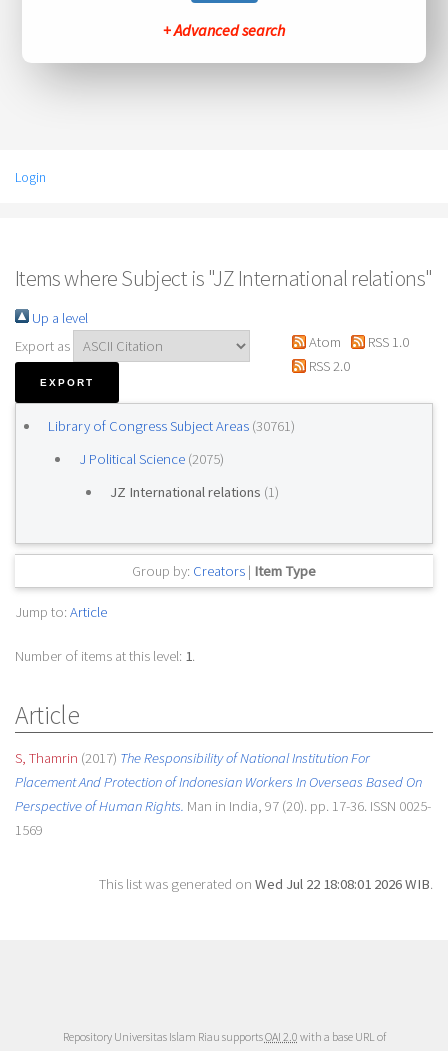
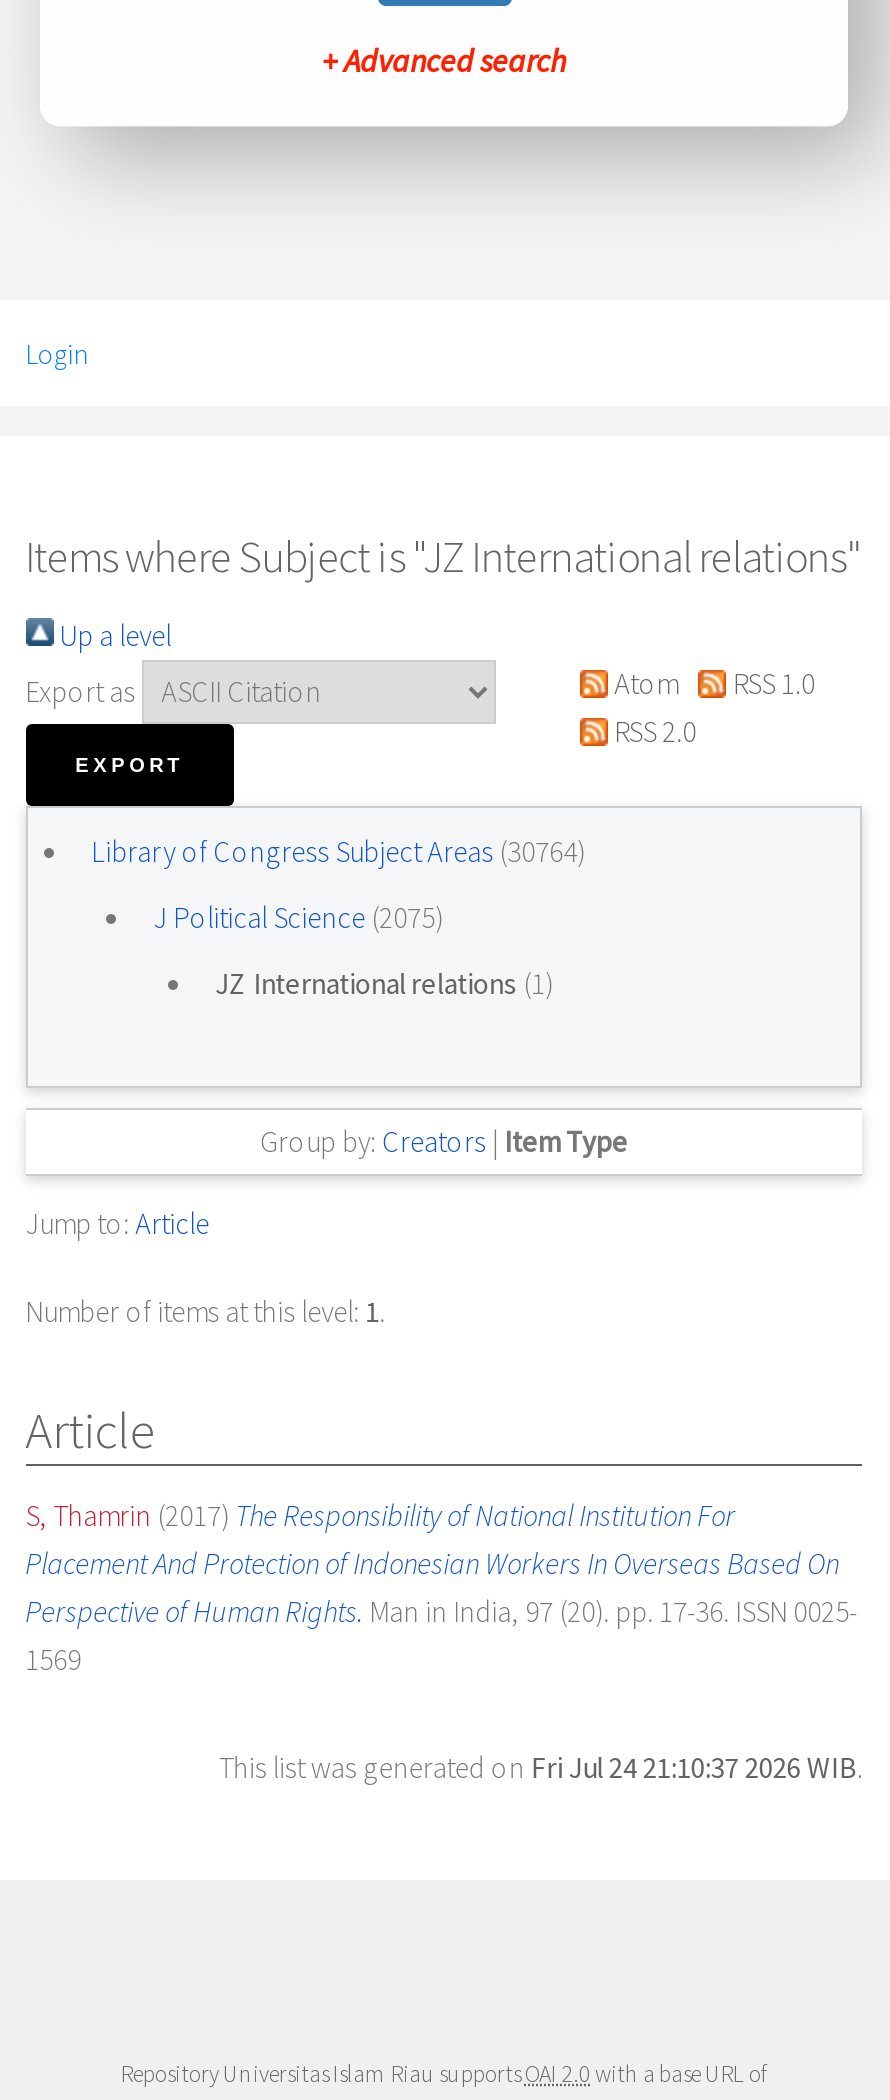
- Library of Congress Subject Areas (30761)
+ Library of Congress Subject Areas (30764)

- This list was generated on Wed Jul 22 18:08:01 2026 WIB.
+ This list was generated on Fri Jul 24 21:10:37 2026 WIB.
